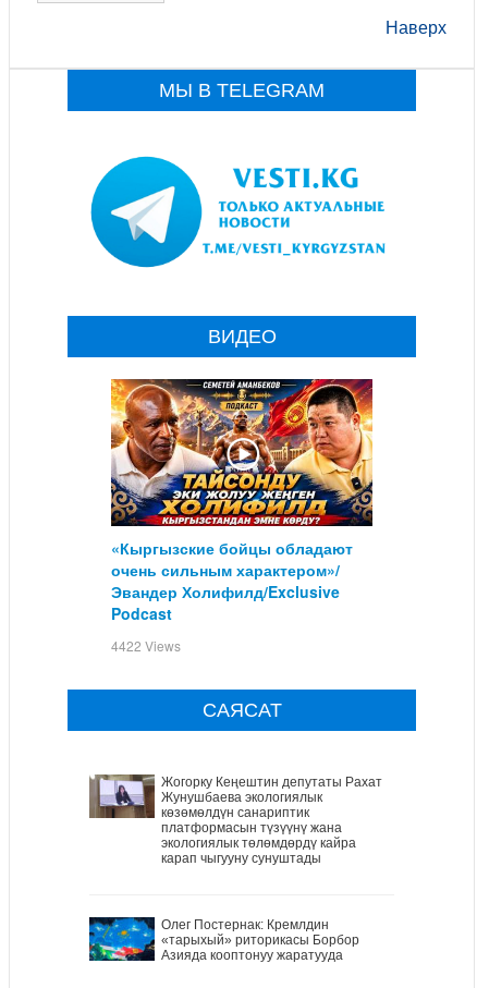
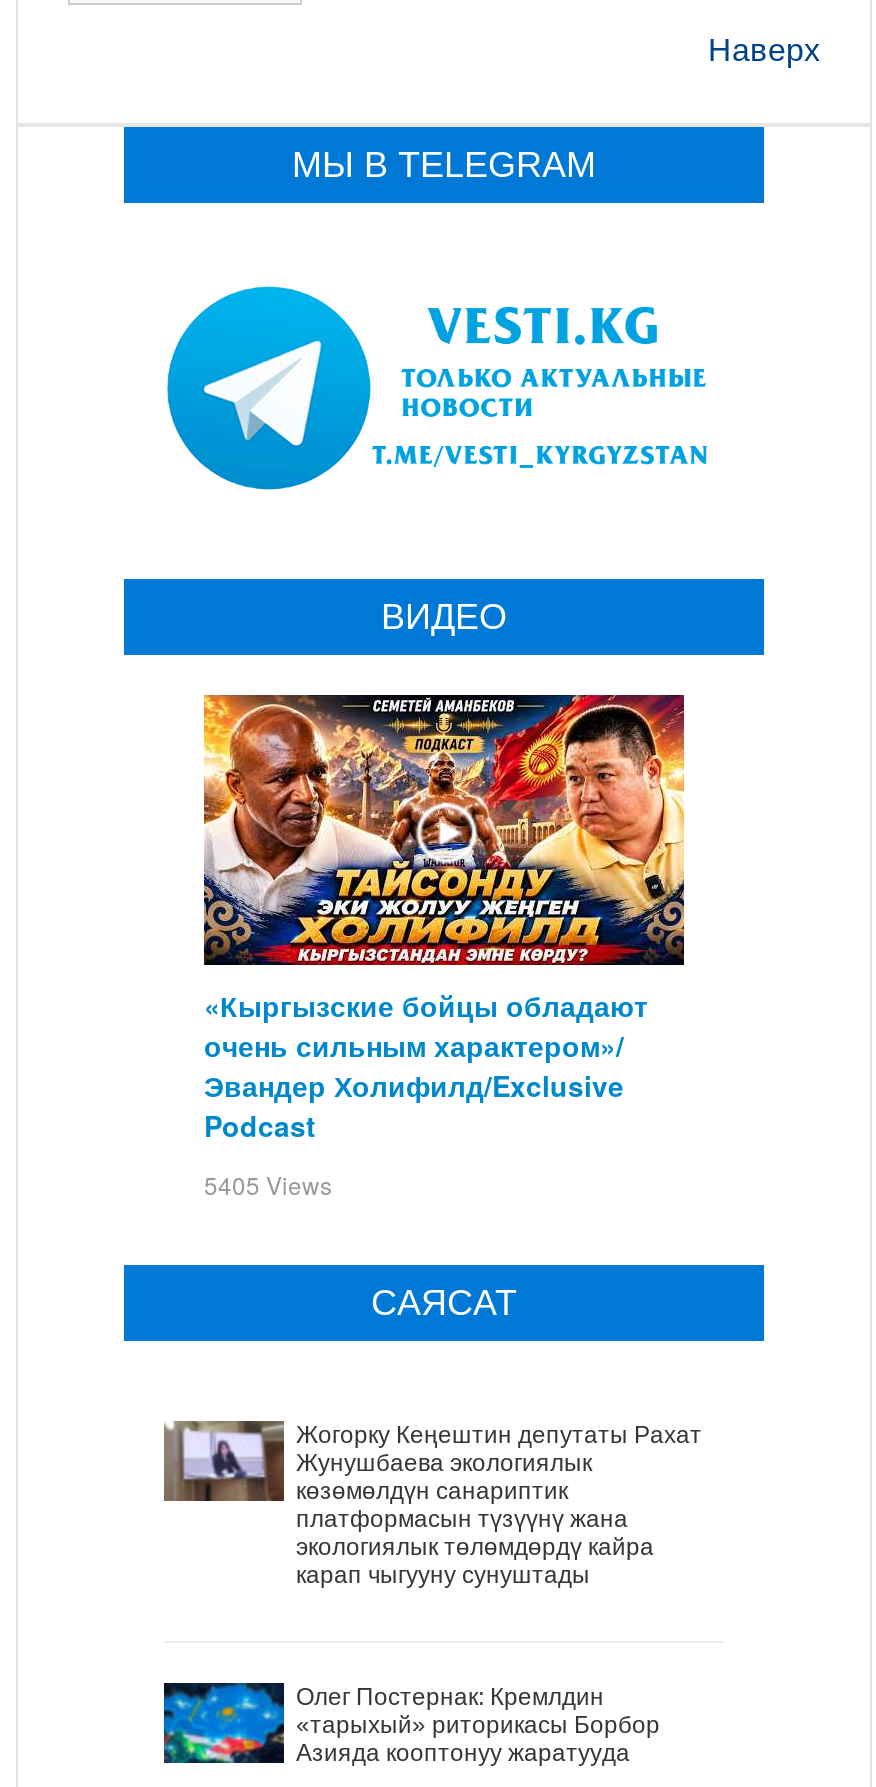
- 4422 Views
+ 5405 Views
